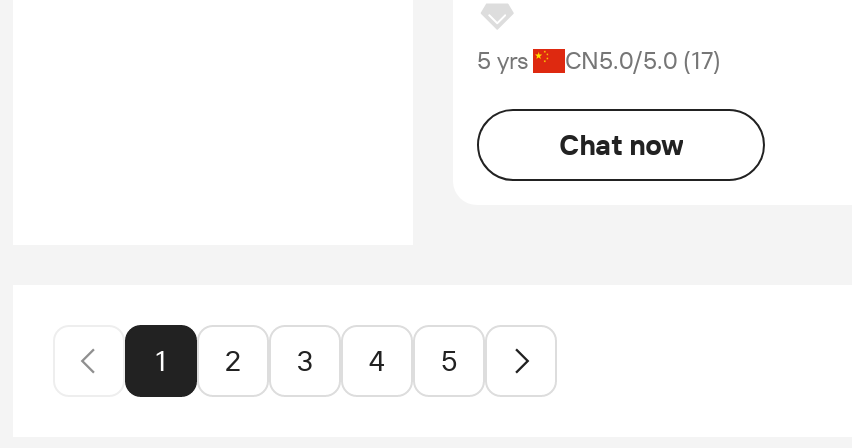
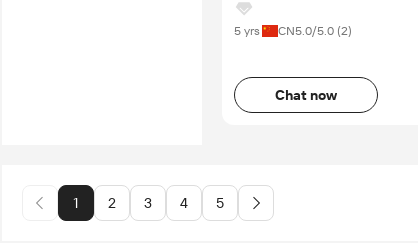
- 5 yrs CN5.0/5.0 (17)
+ 5 yrs CN5.0/5.0 (2)
